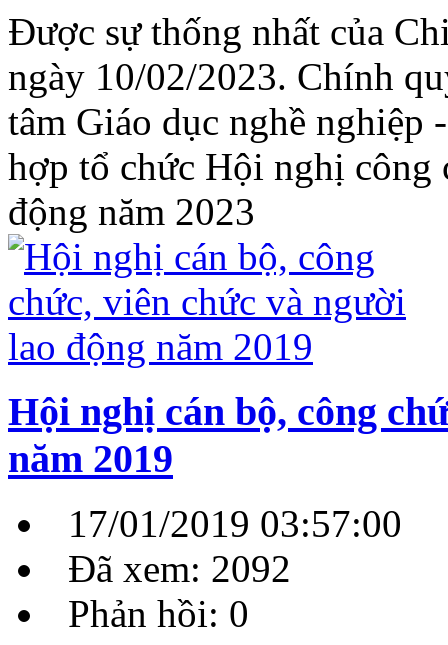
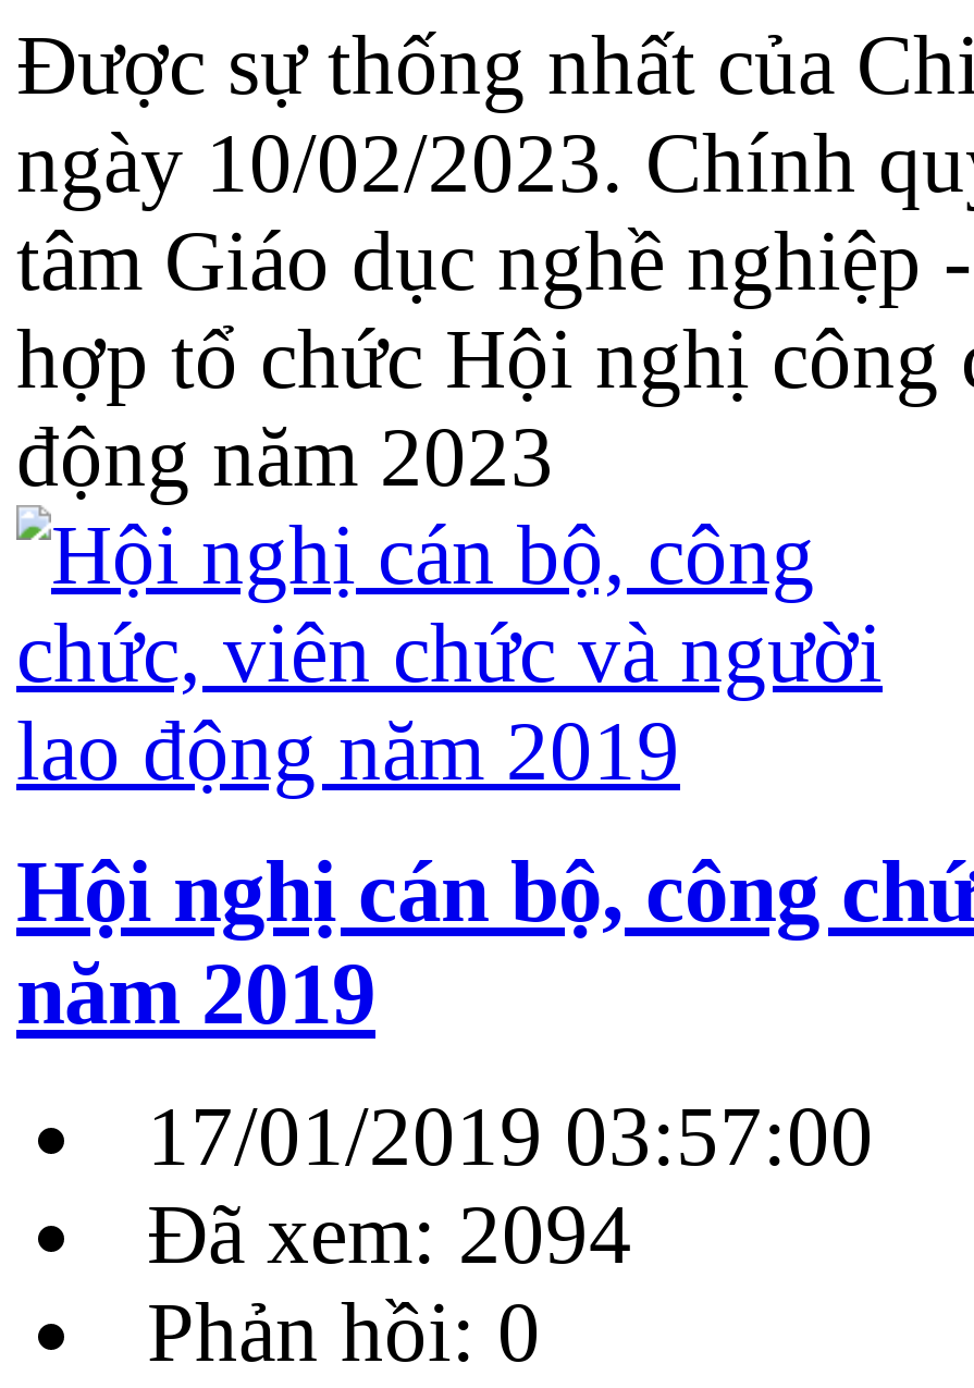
- Đã xem: 2092
+ Đã xem: 2094
